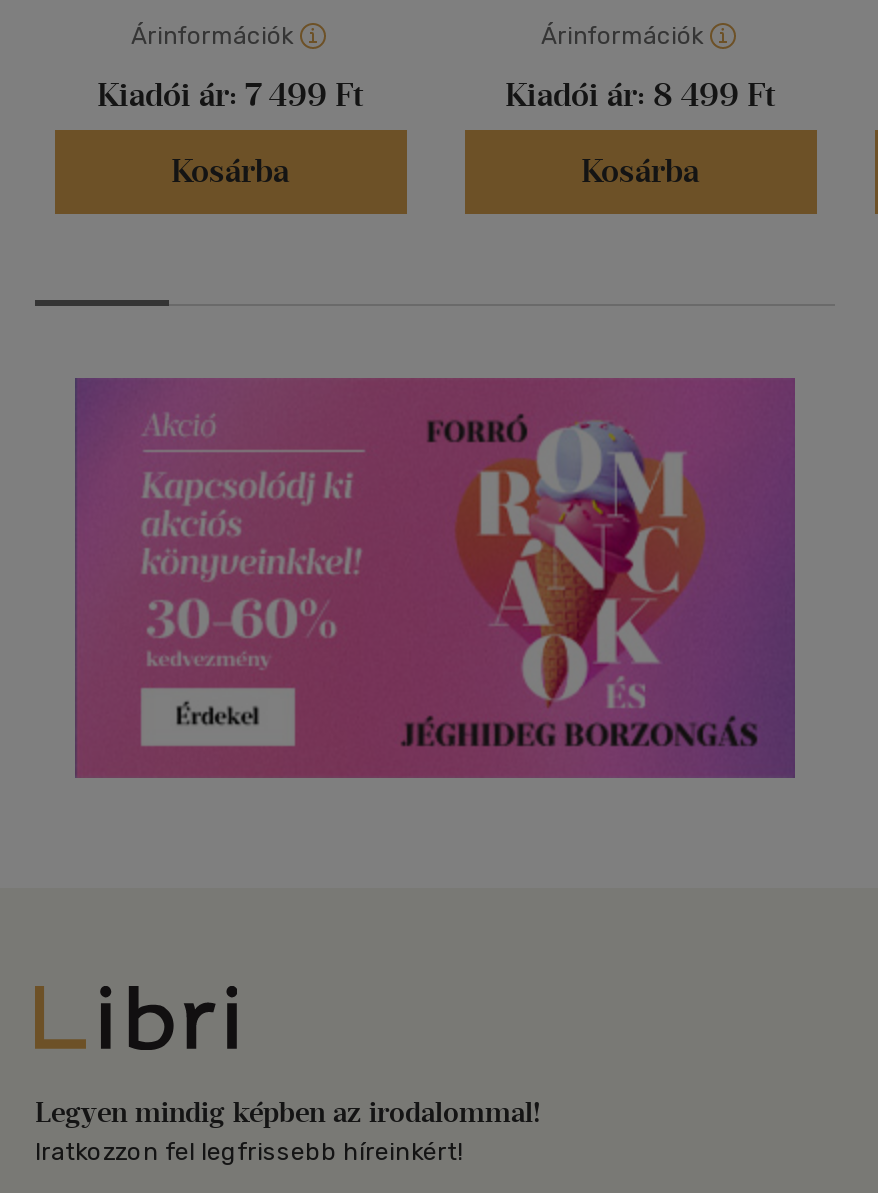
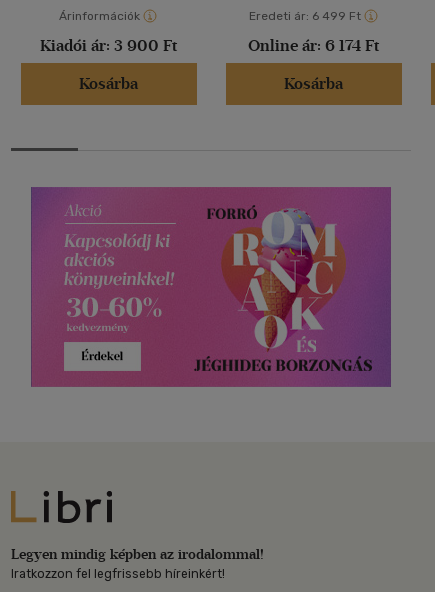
- Árinformációk
+ Eredeti ár: 6 499 Ft

- Kiadói ár: 7 499 Ft
+ Kiadói ár: 3 900 Ft

- Kiadói ár: 8 499 Ft
+ Online ár: 6 174 Ft
